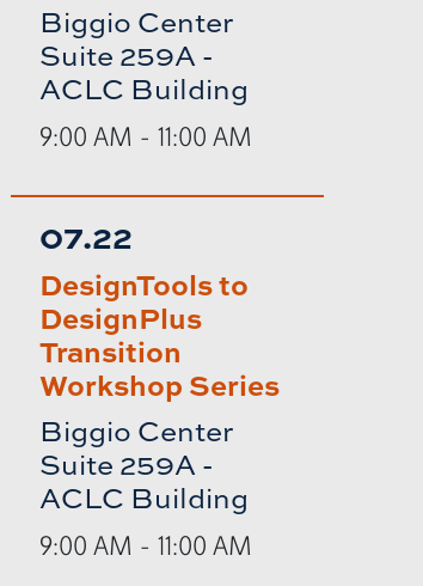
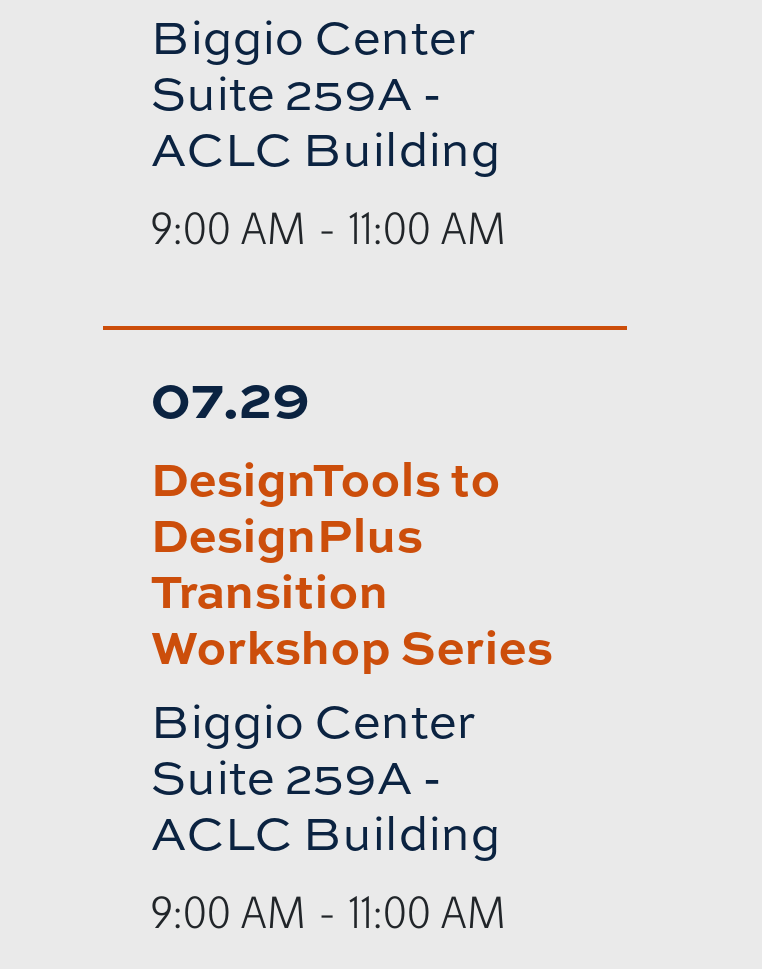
- 07.22
+ 07.29
